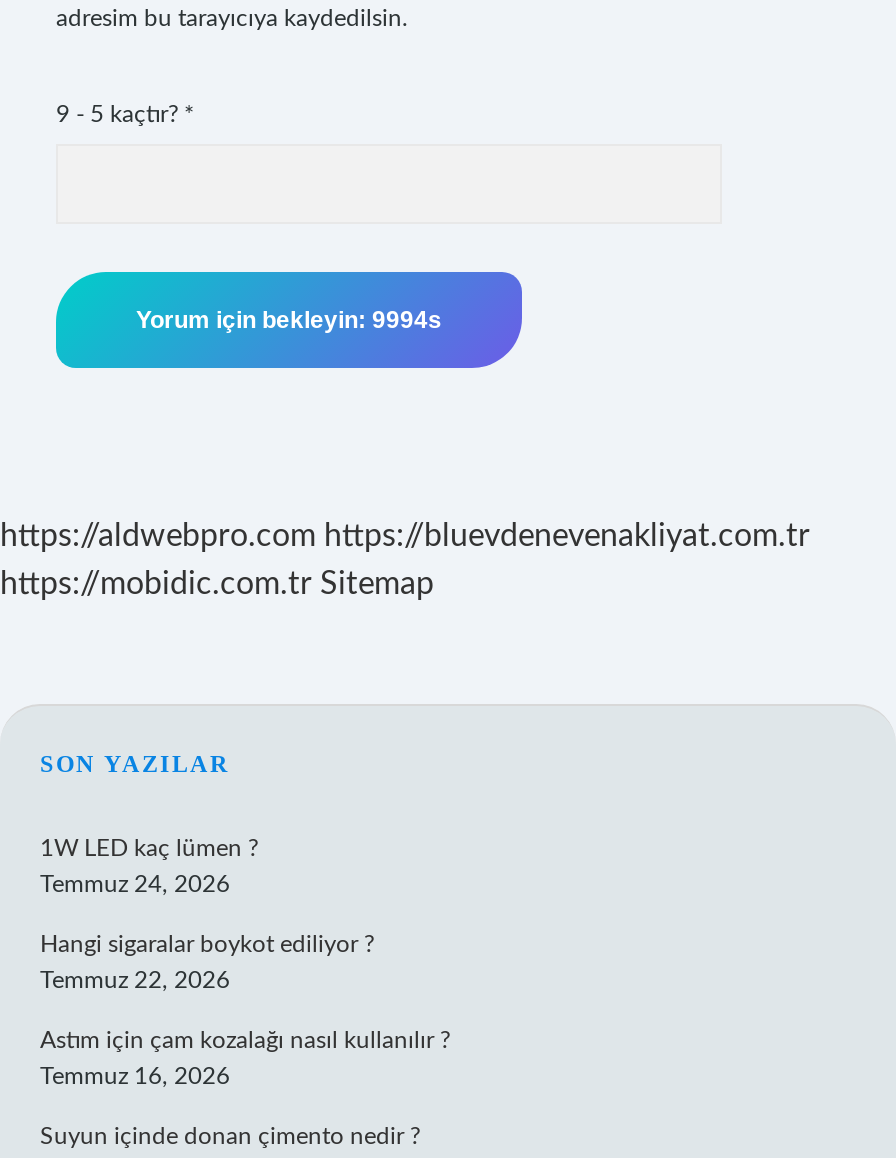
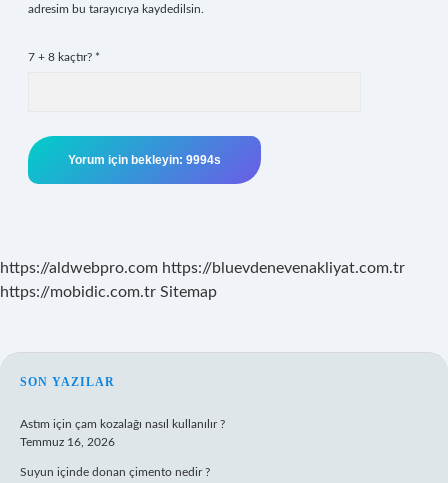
- 9 - 5 kaçtır? *
+ 7 + 8 kaçtır? *

- 1W LED kaç lümen ?
- Temmuz 24, 2026
- Hangi sigaralar boykot ediliyor ?
- Temmuz 22, 2026
